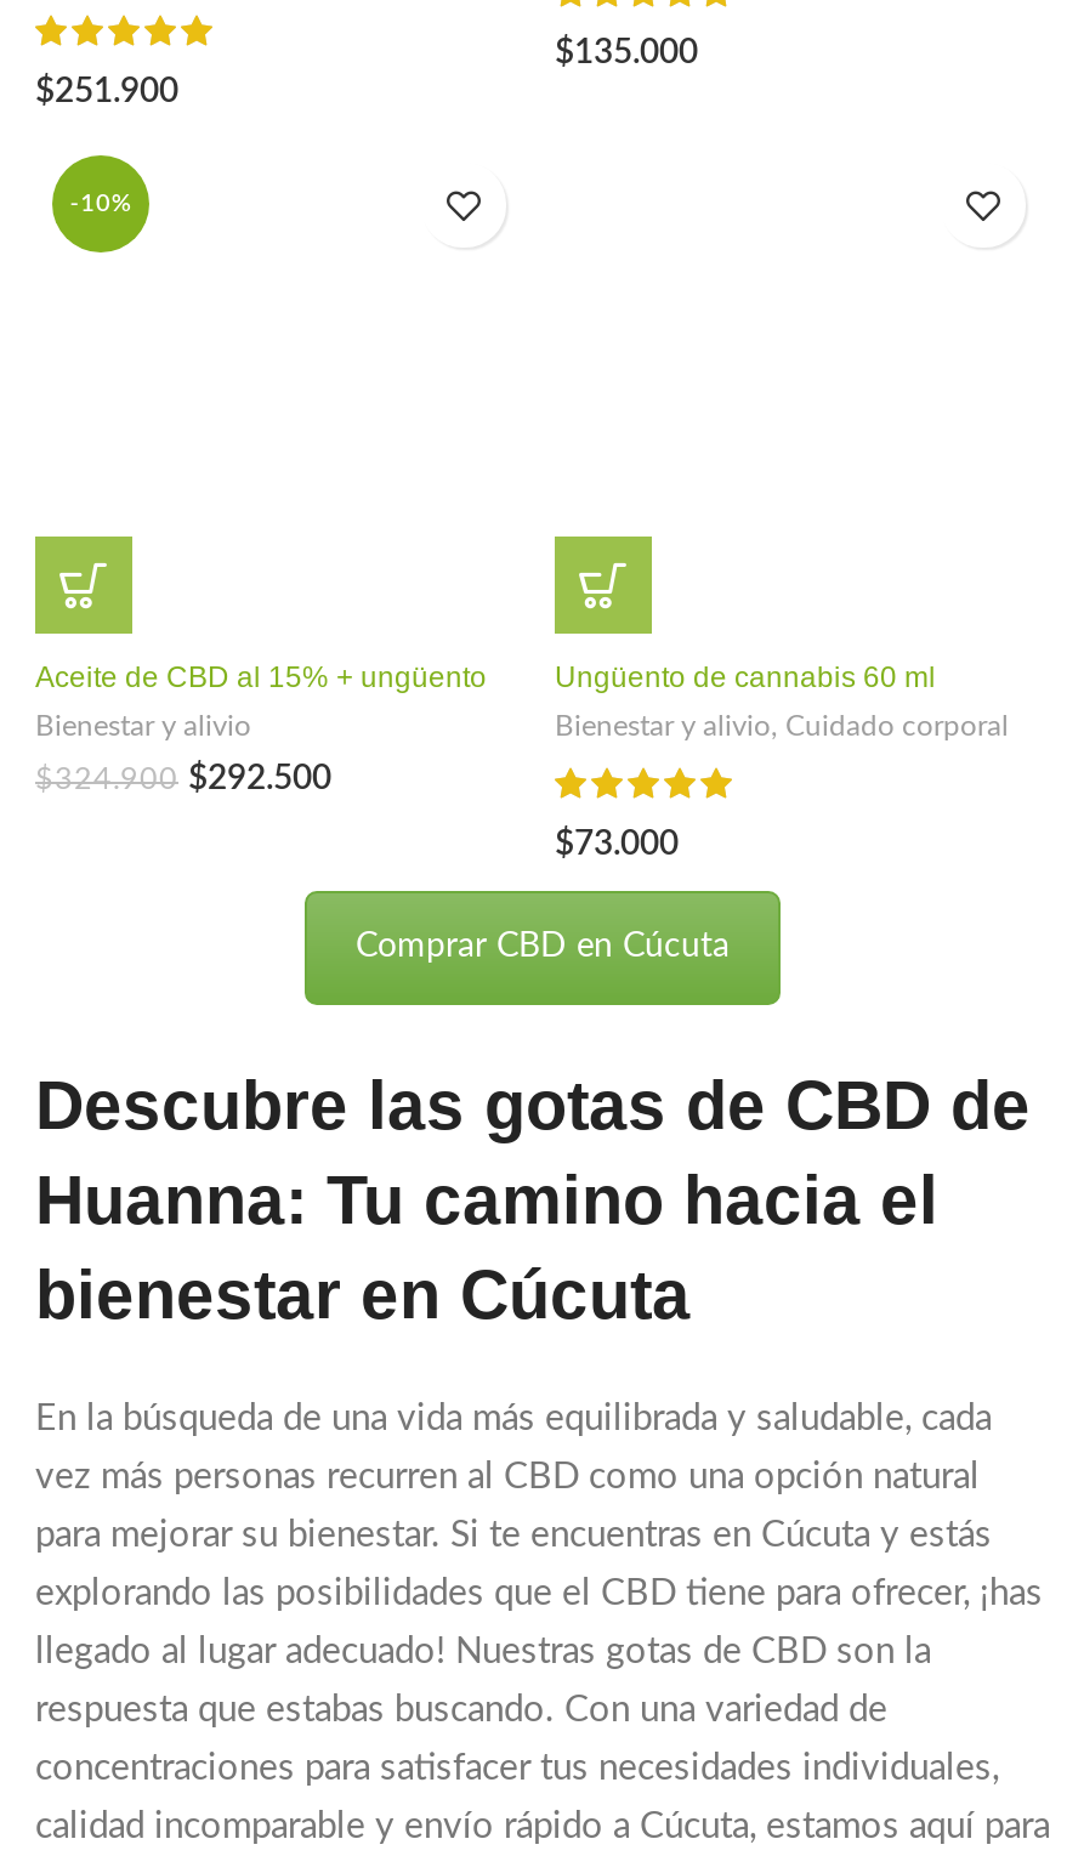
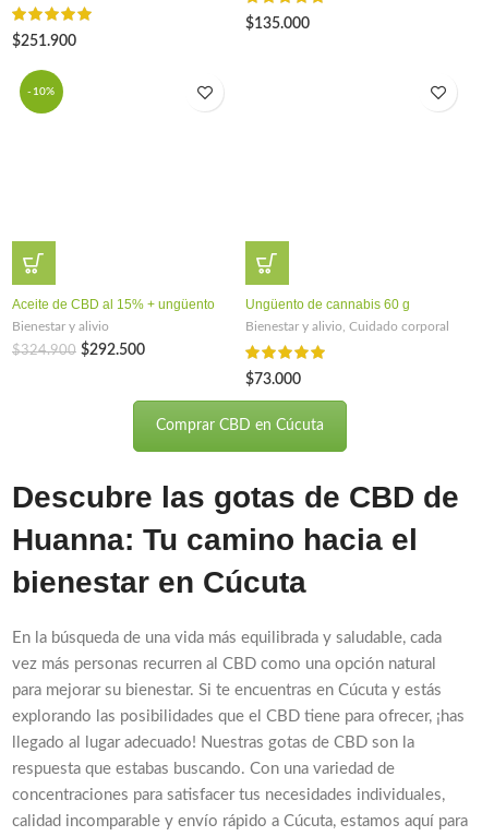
- Ungüento de cannabis 60 ml
+ Ungüento de cannabis 60 g
